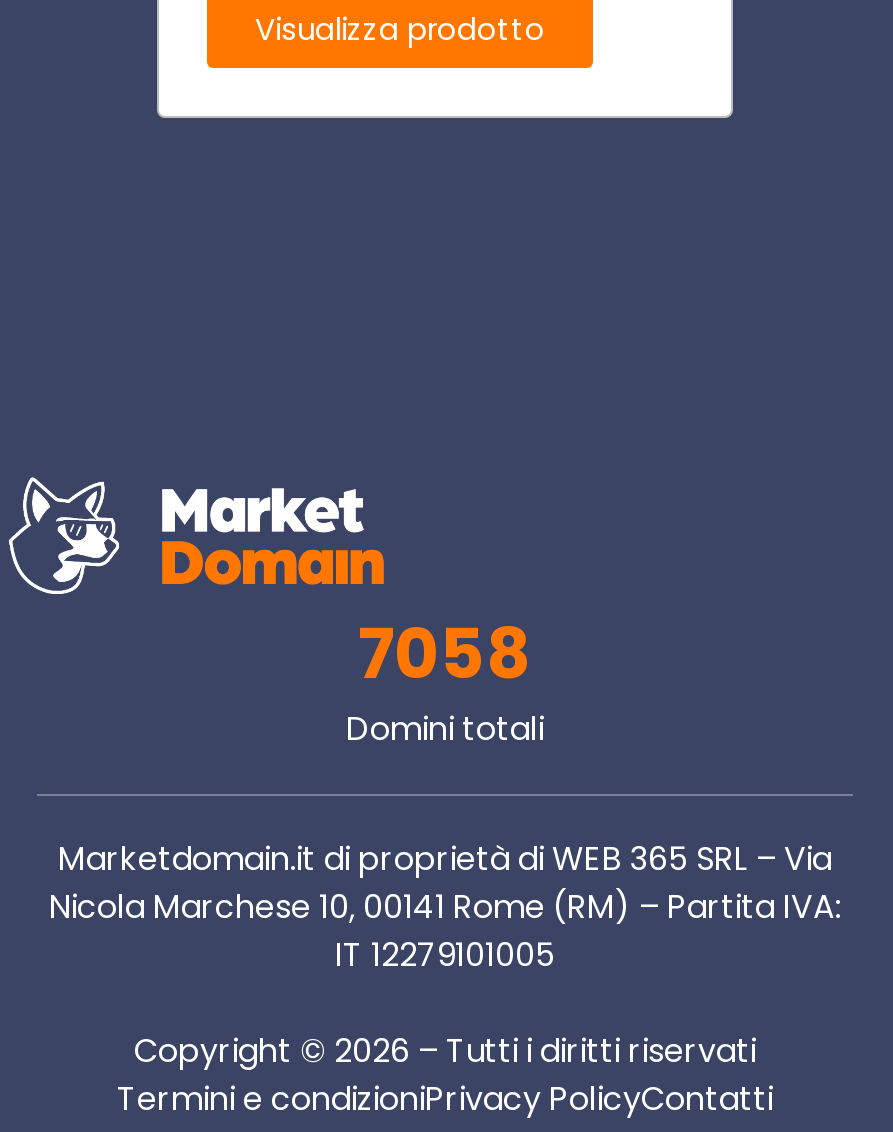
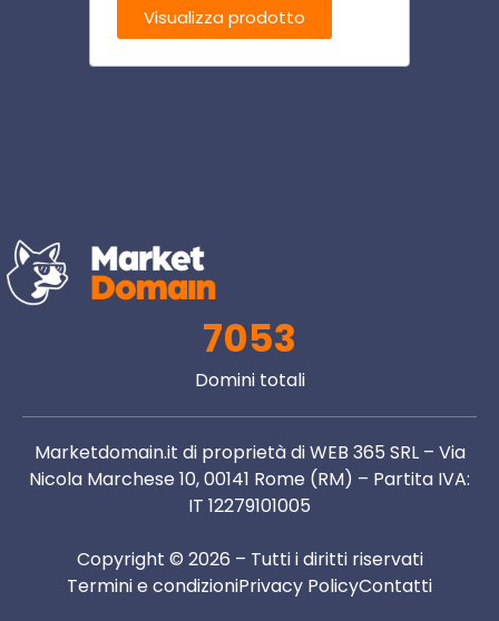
- 7058
+ 7053
